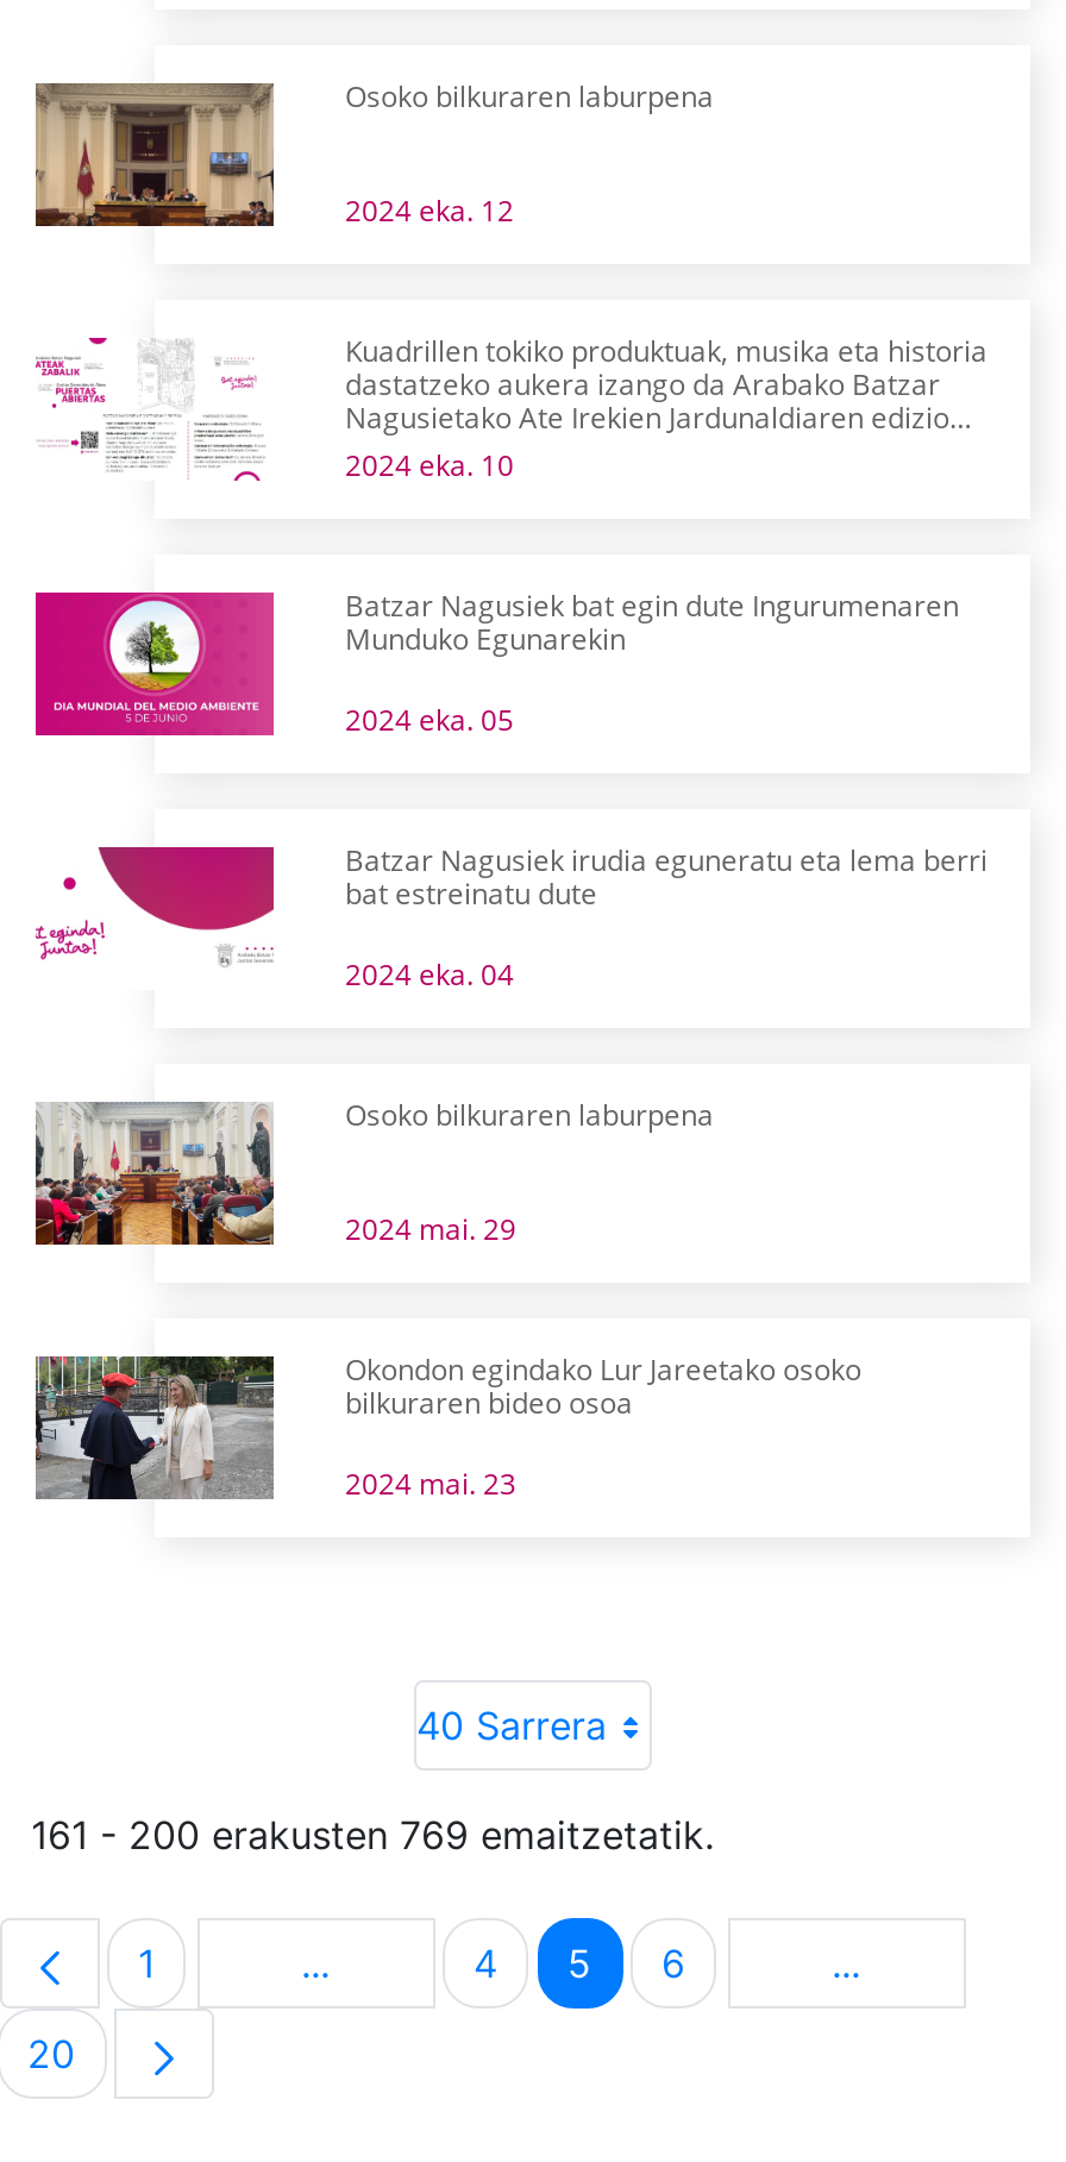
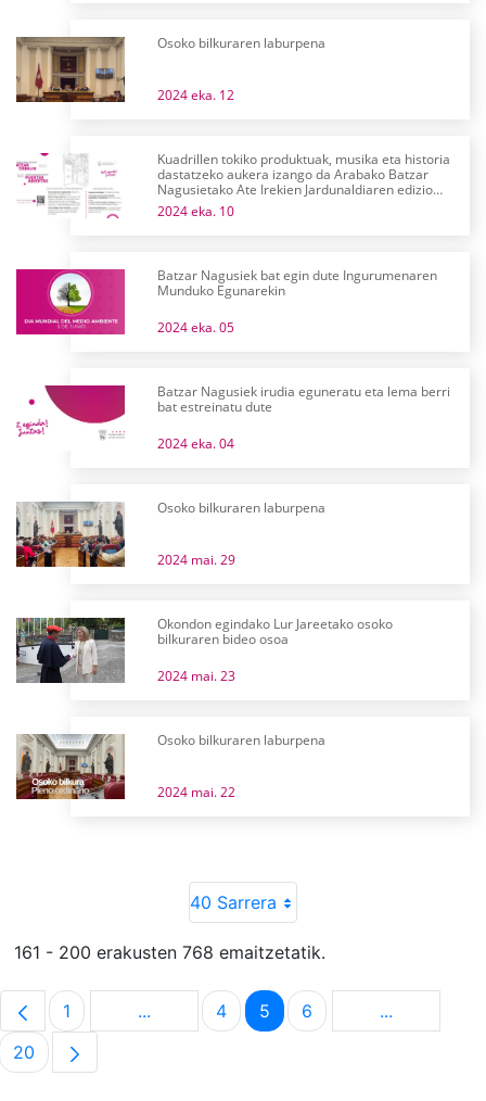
+ [image]
+ Osoko bilkuraren laburpena
+ 2024 mai. 22

- 161 - 200 erakusten 769 emaitzetatik.
+ 161 - 200 erakusten 768 emaitzetatik.
